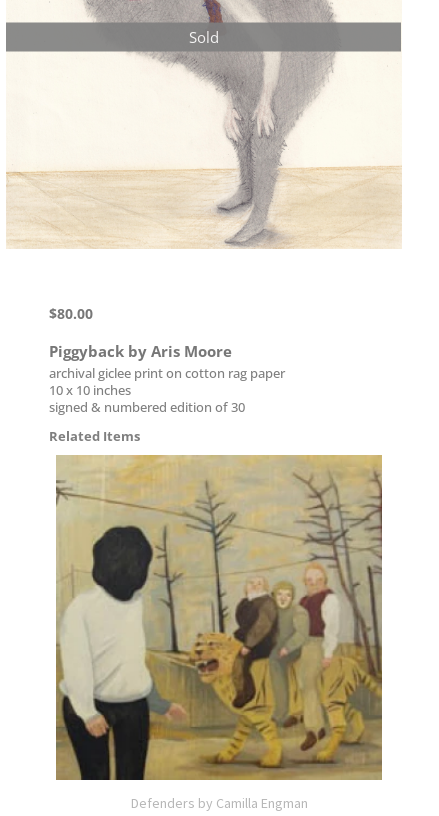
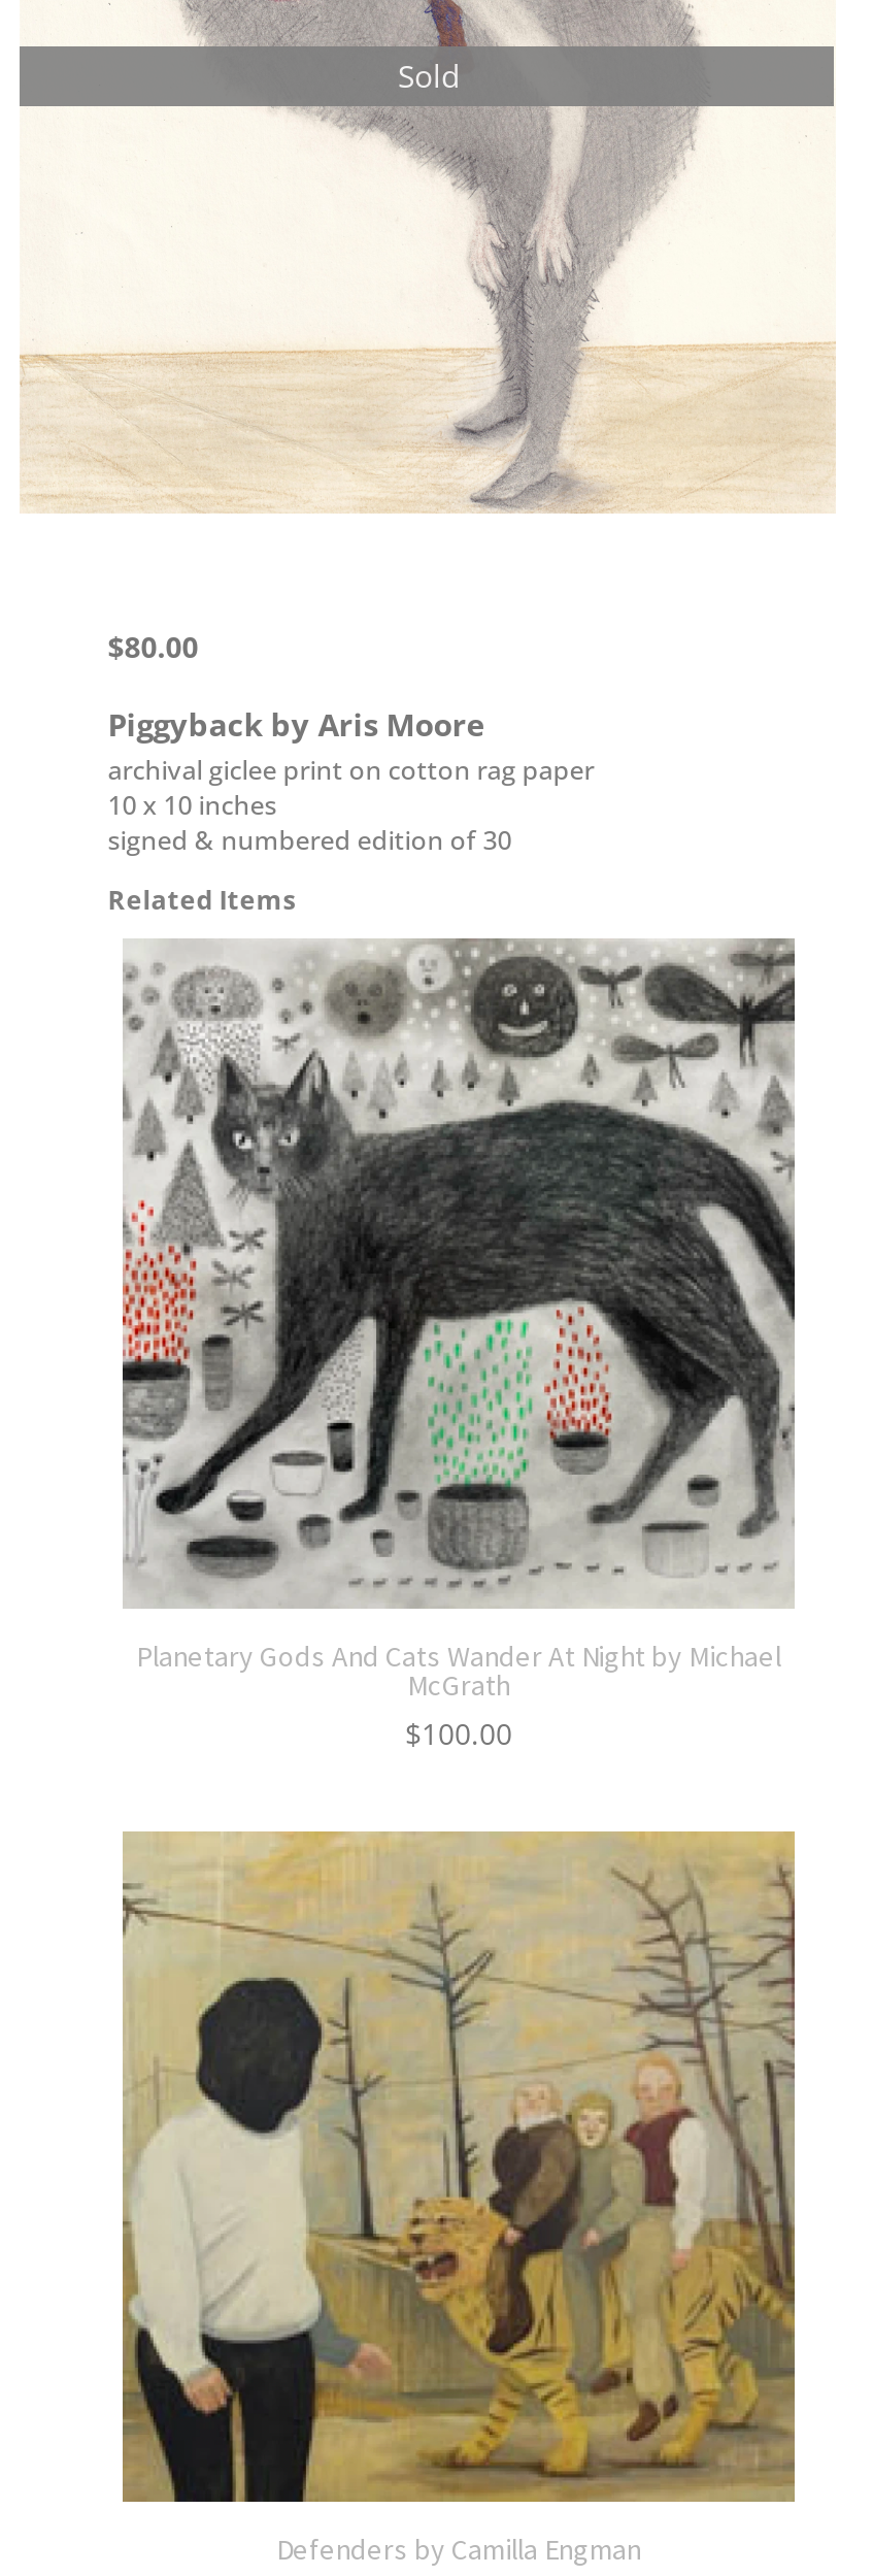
+ [image]
+ Planetary Gods And Cats Wander At Night by Michael
+ McGrath
+ $100.00
